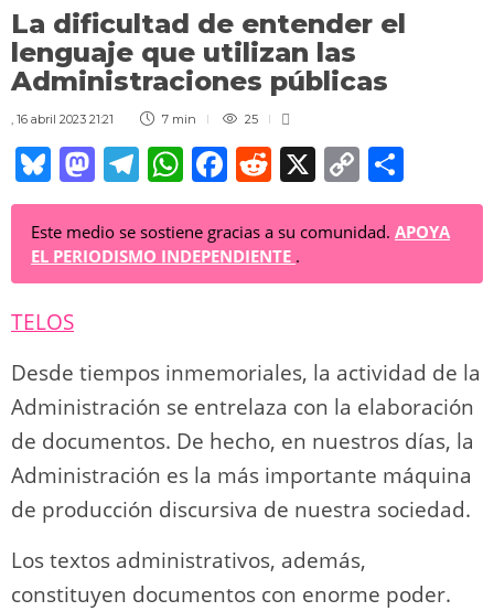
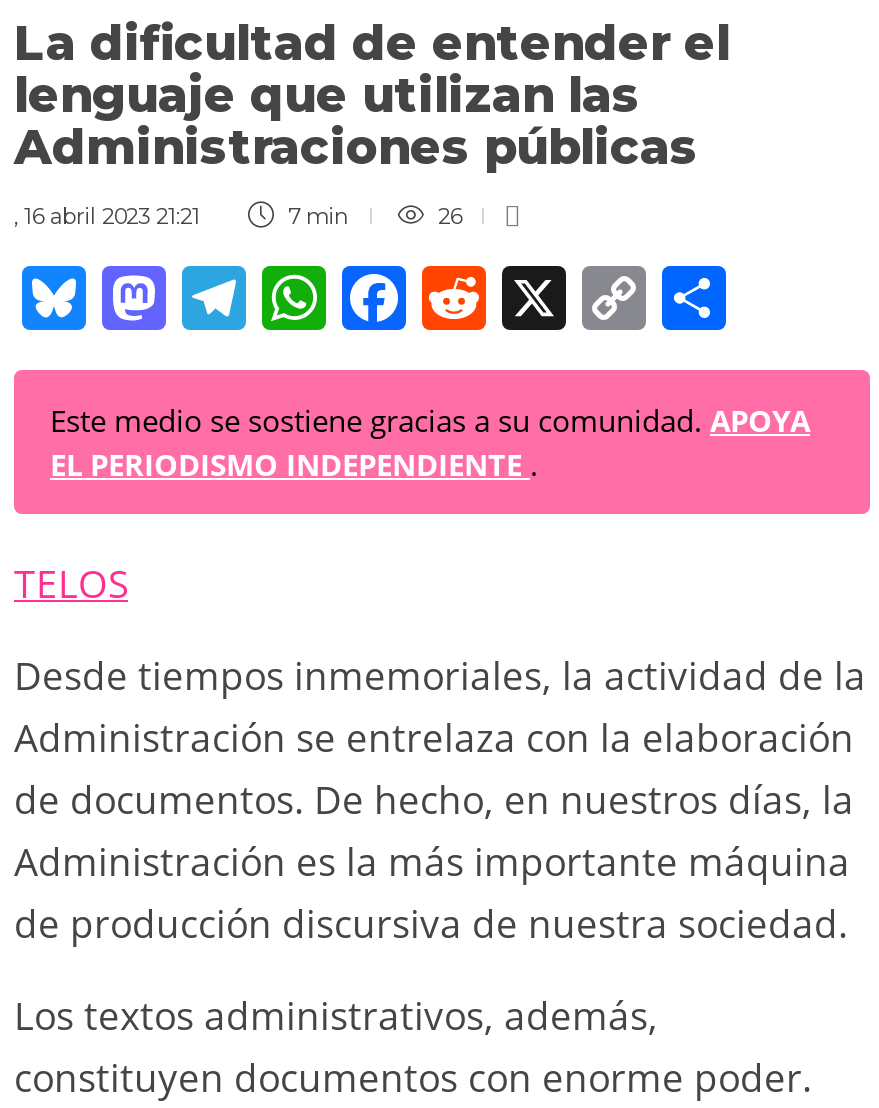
- 25
+ 26
